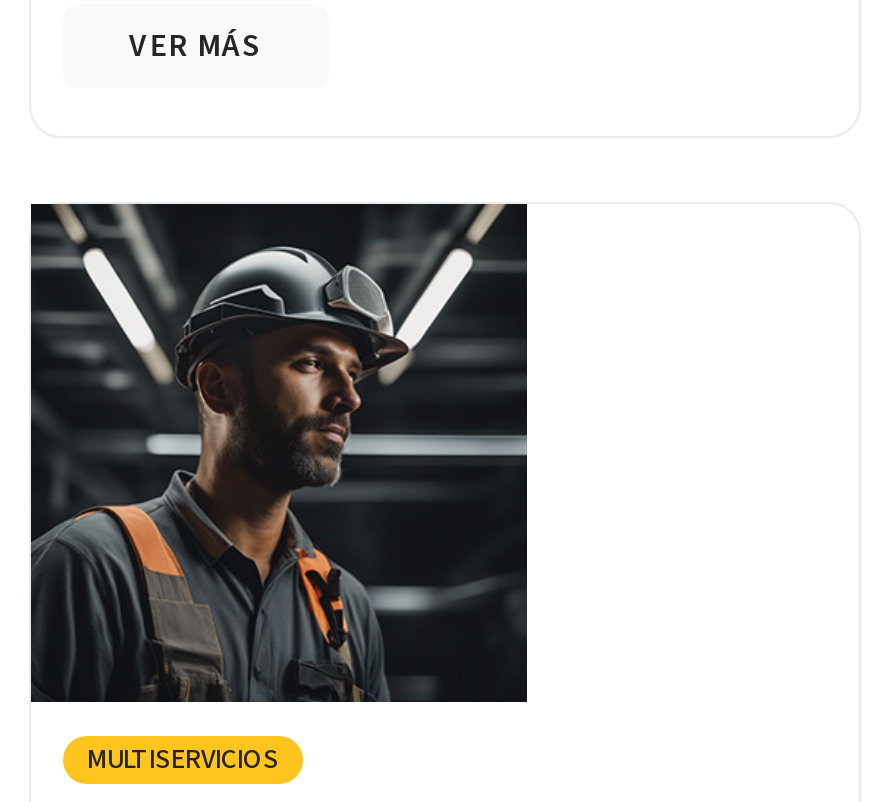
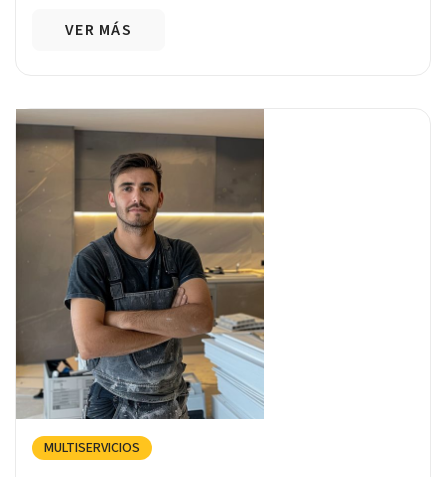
- [image]
+ [image]
